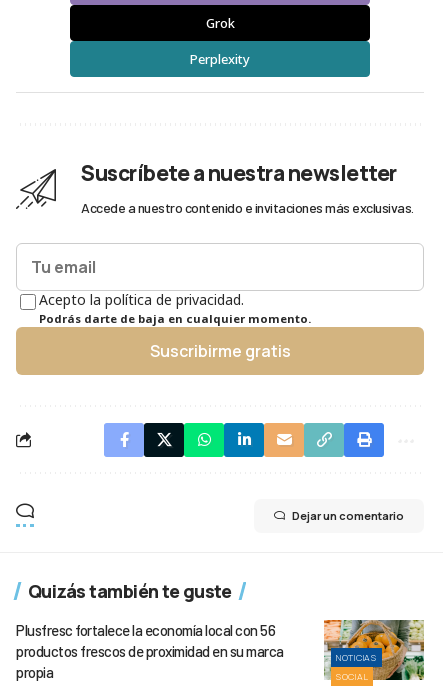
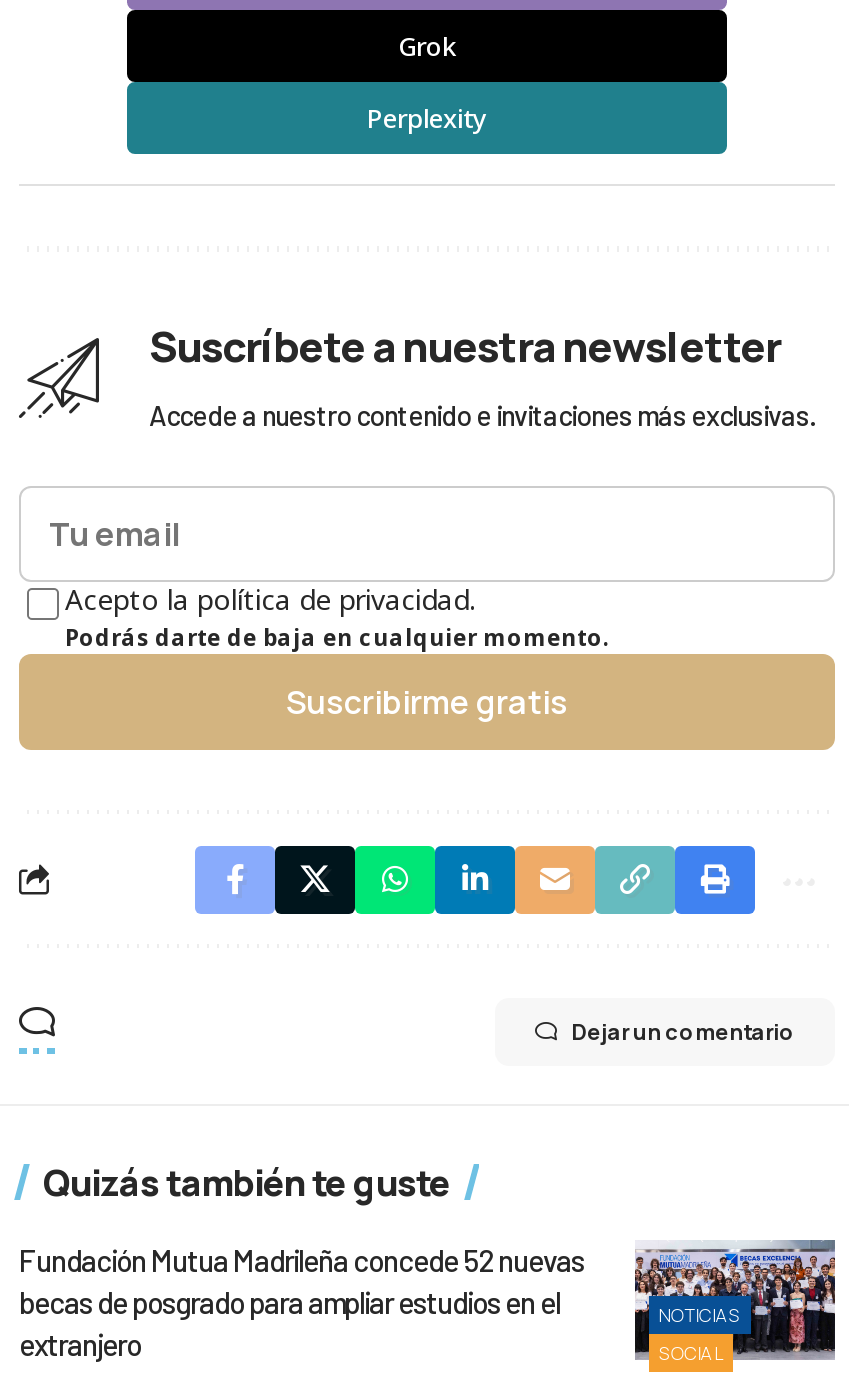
- [image]
- Plusfresc fortalece la economía local con 56
- productos frescos de proximidad en su marca
- propia
+ [image]
+ Fundación Mutua Madrileña concede 52 nuevas
+ becas de posgrado para ampliar estudios en el
+ extranjero
